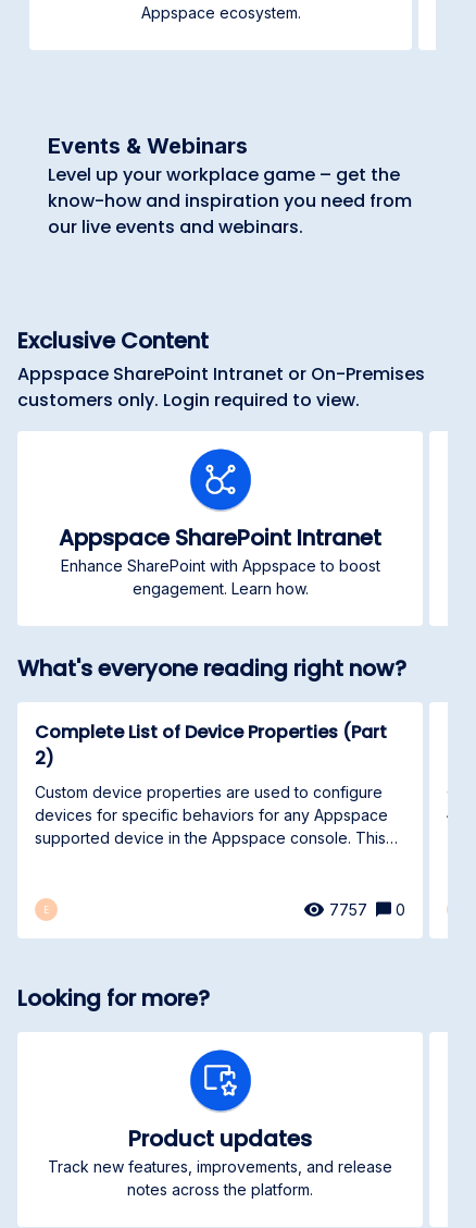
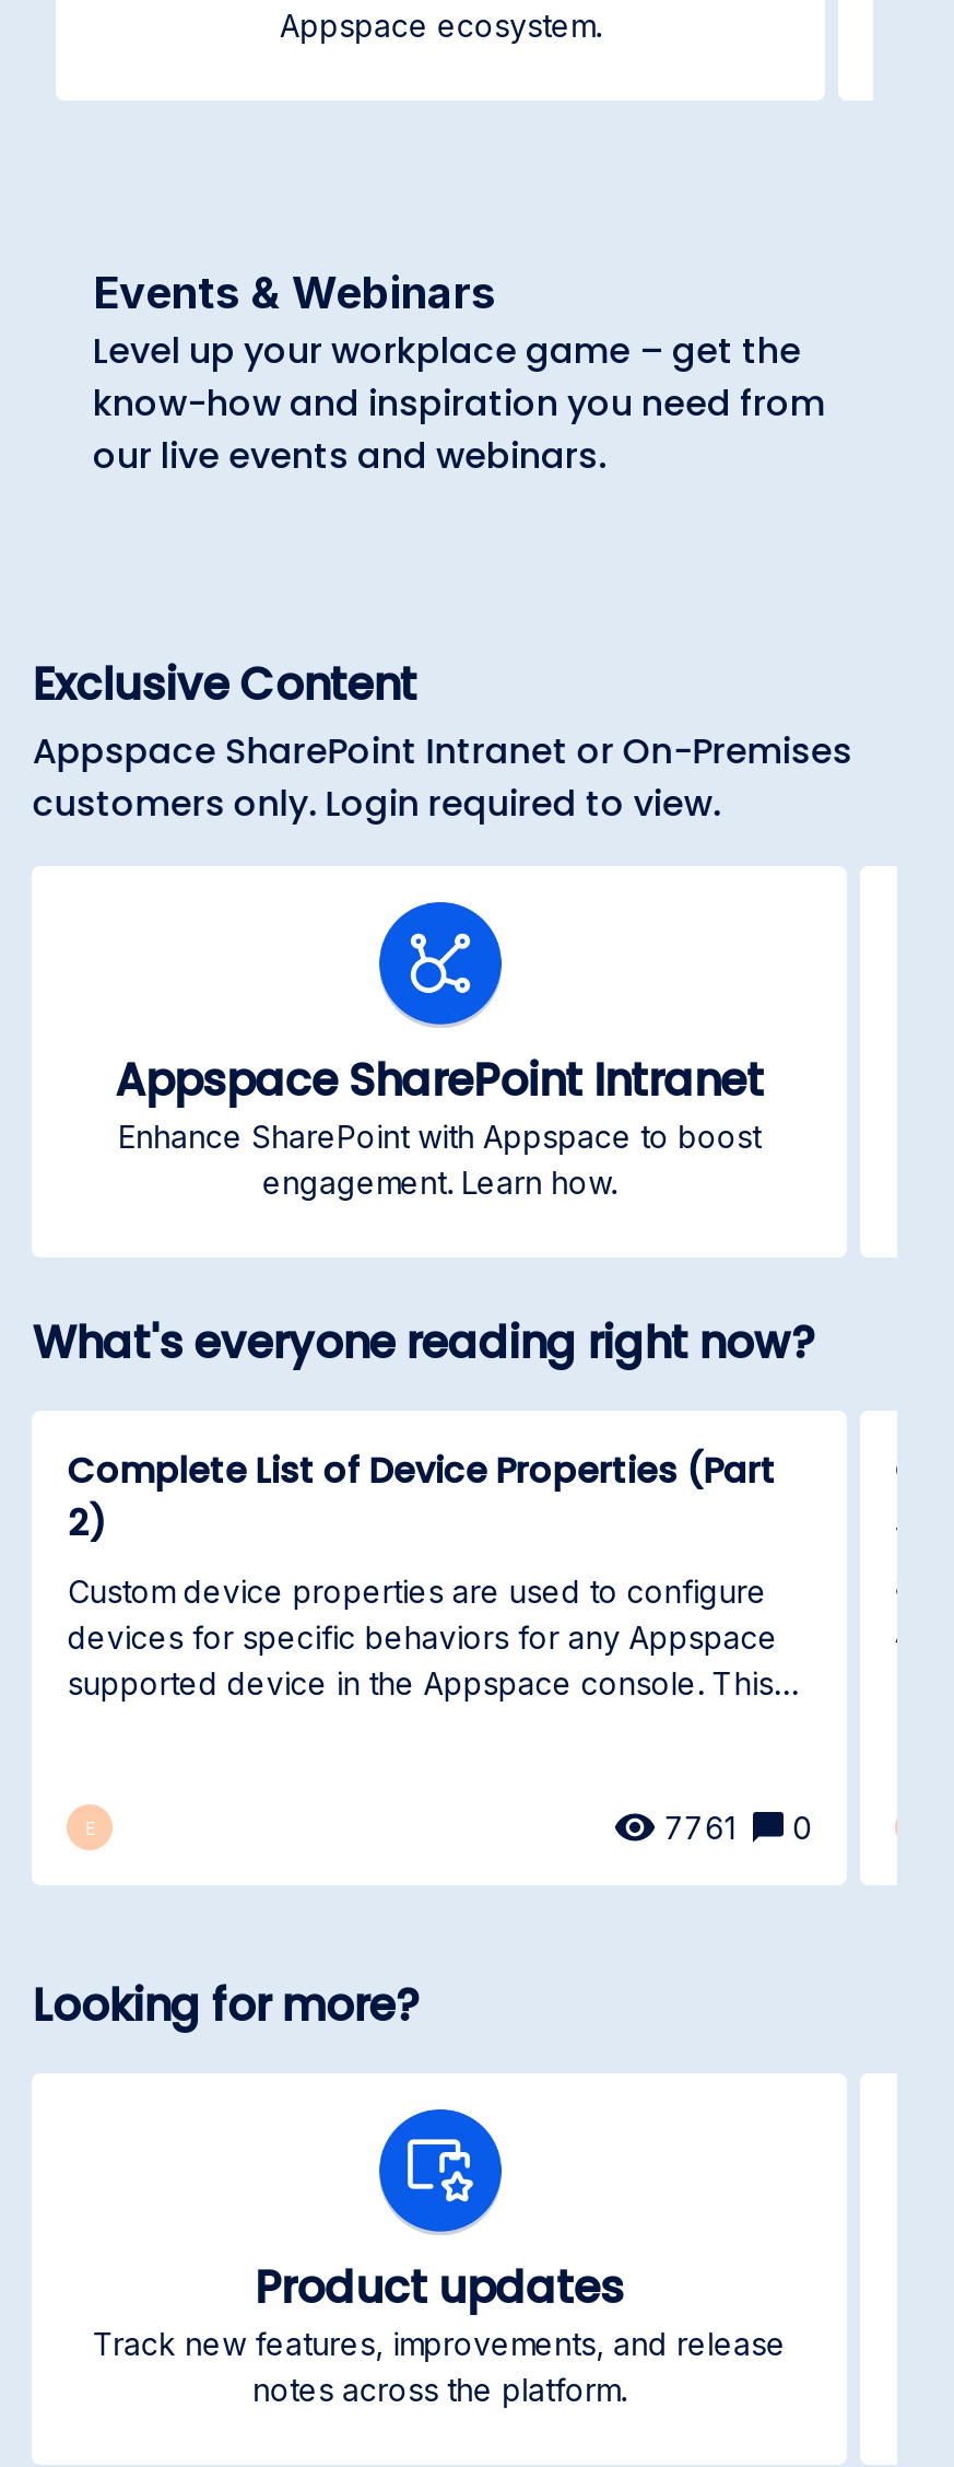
- 7757 0
+ 7761 0
